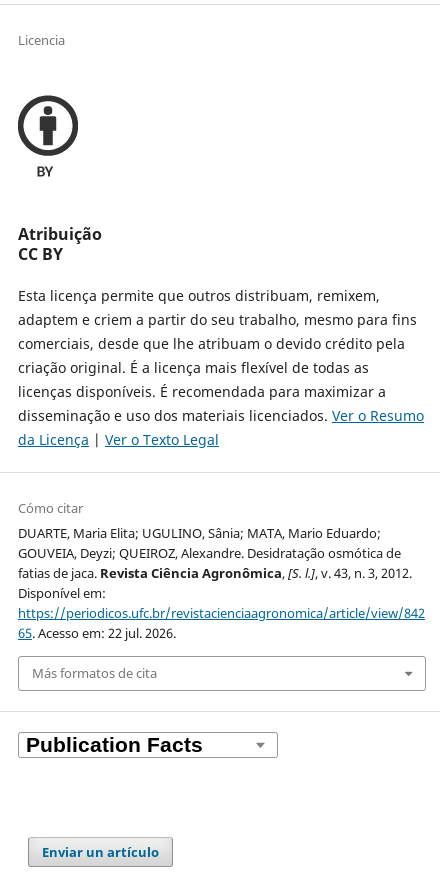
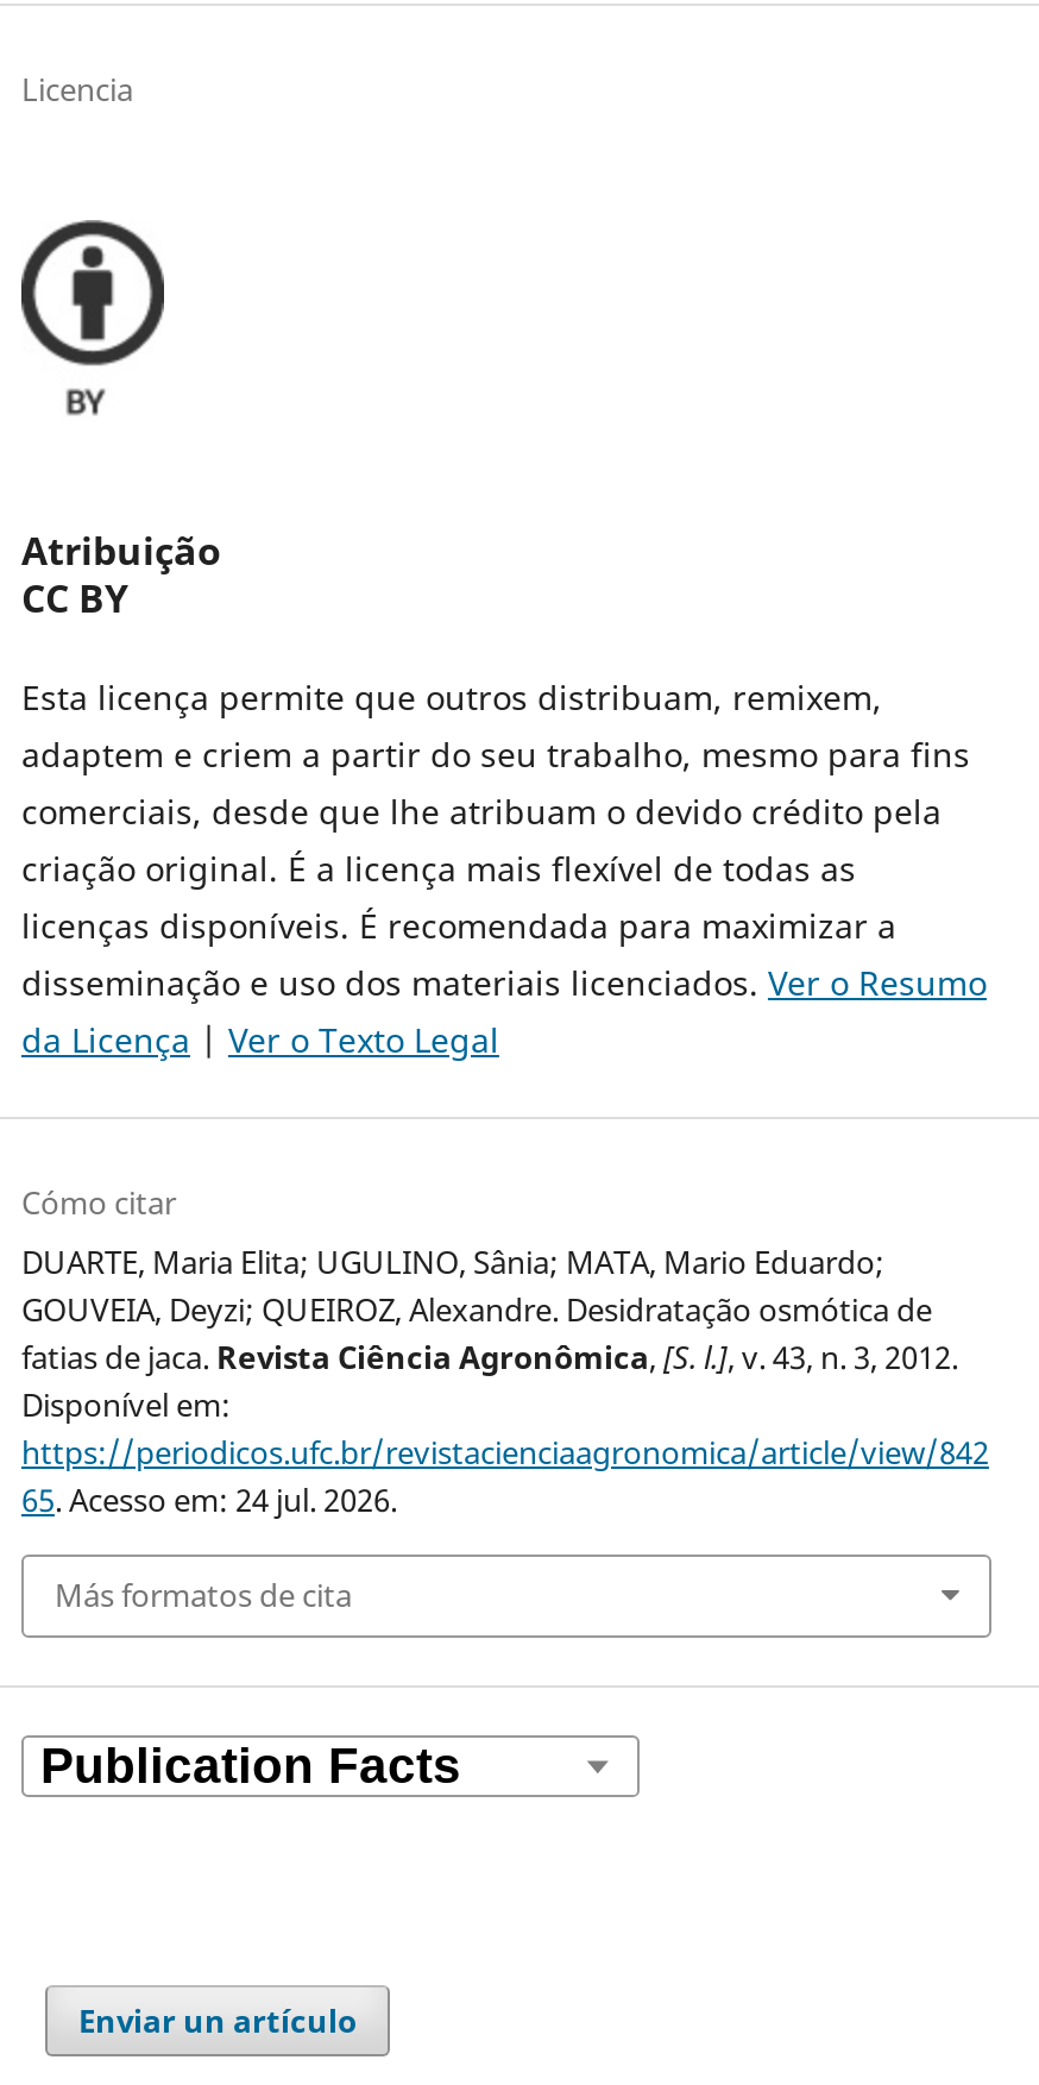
- 65. Acesso em: 22 jul. 2026.
+ 65. Acesso em: 24 jul. 2026.
